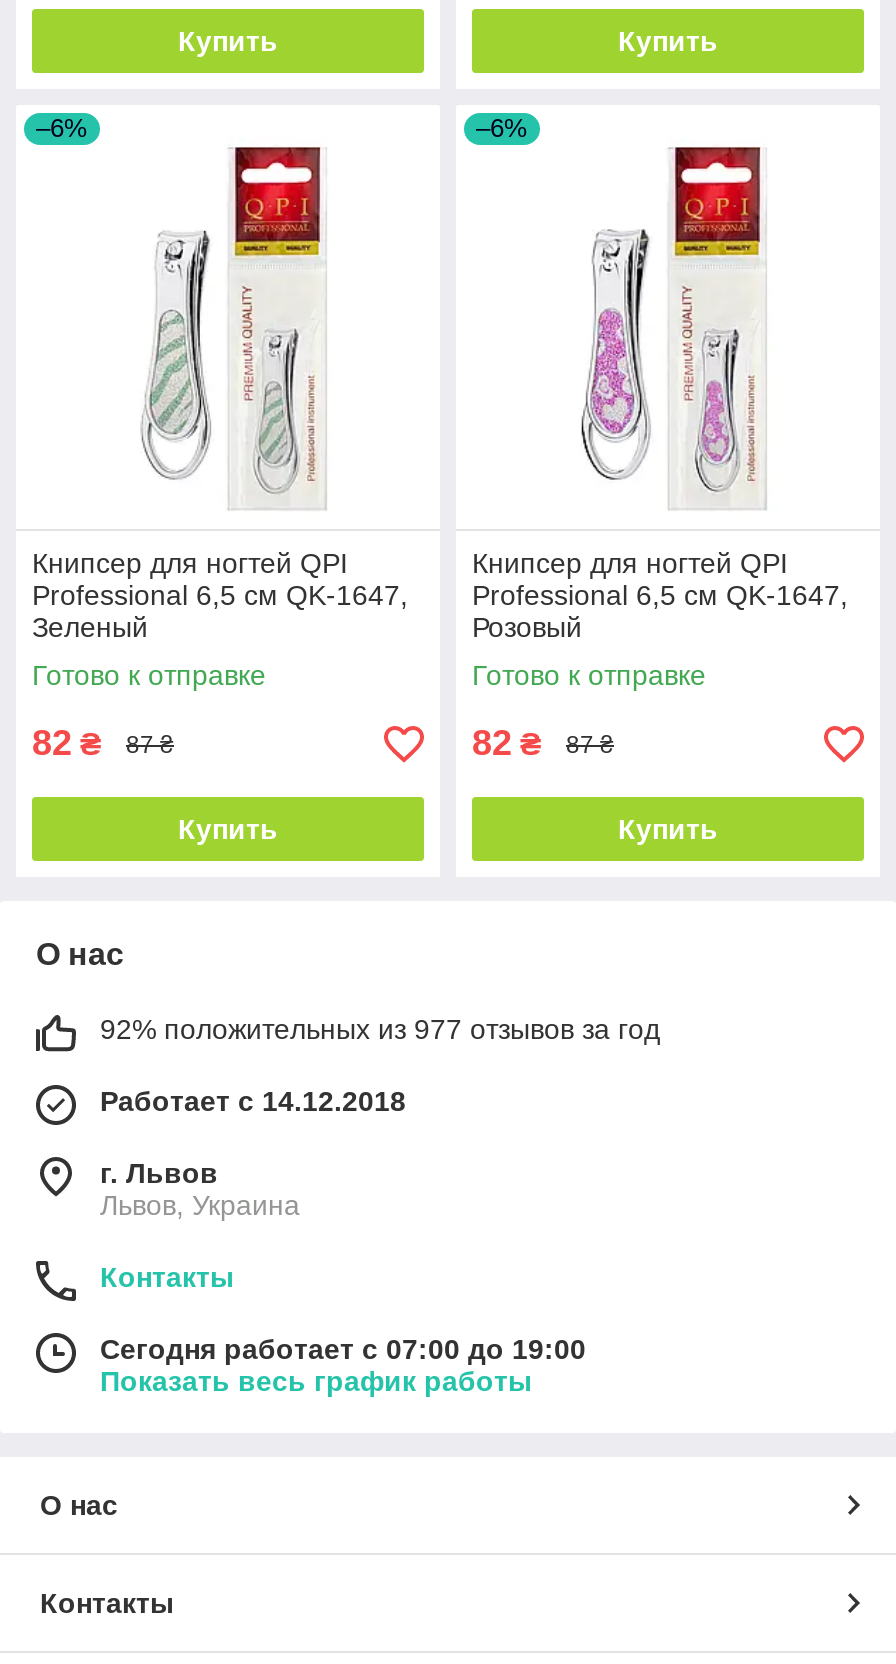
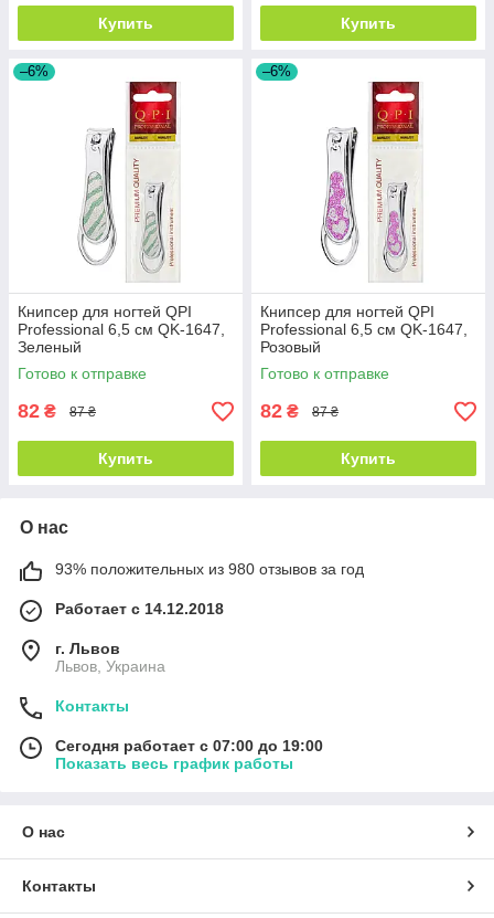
- 92% положительных из 977 отзывов за год
+ 93% положительных из 980 отзывов за год
